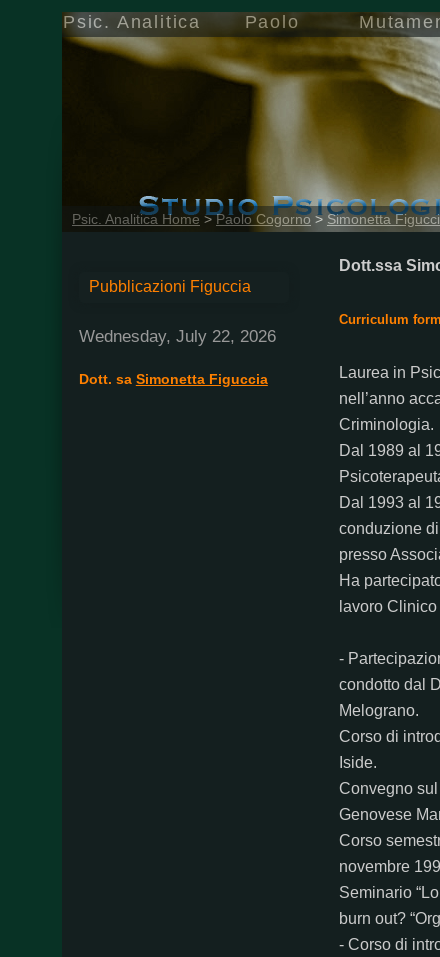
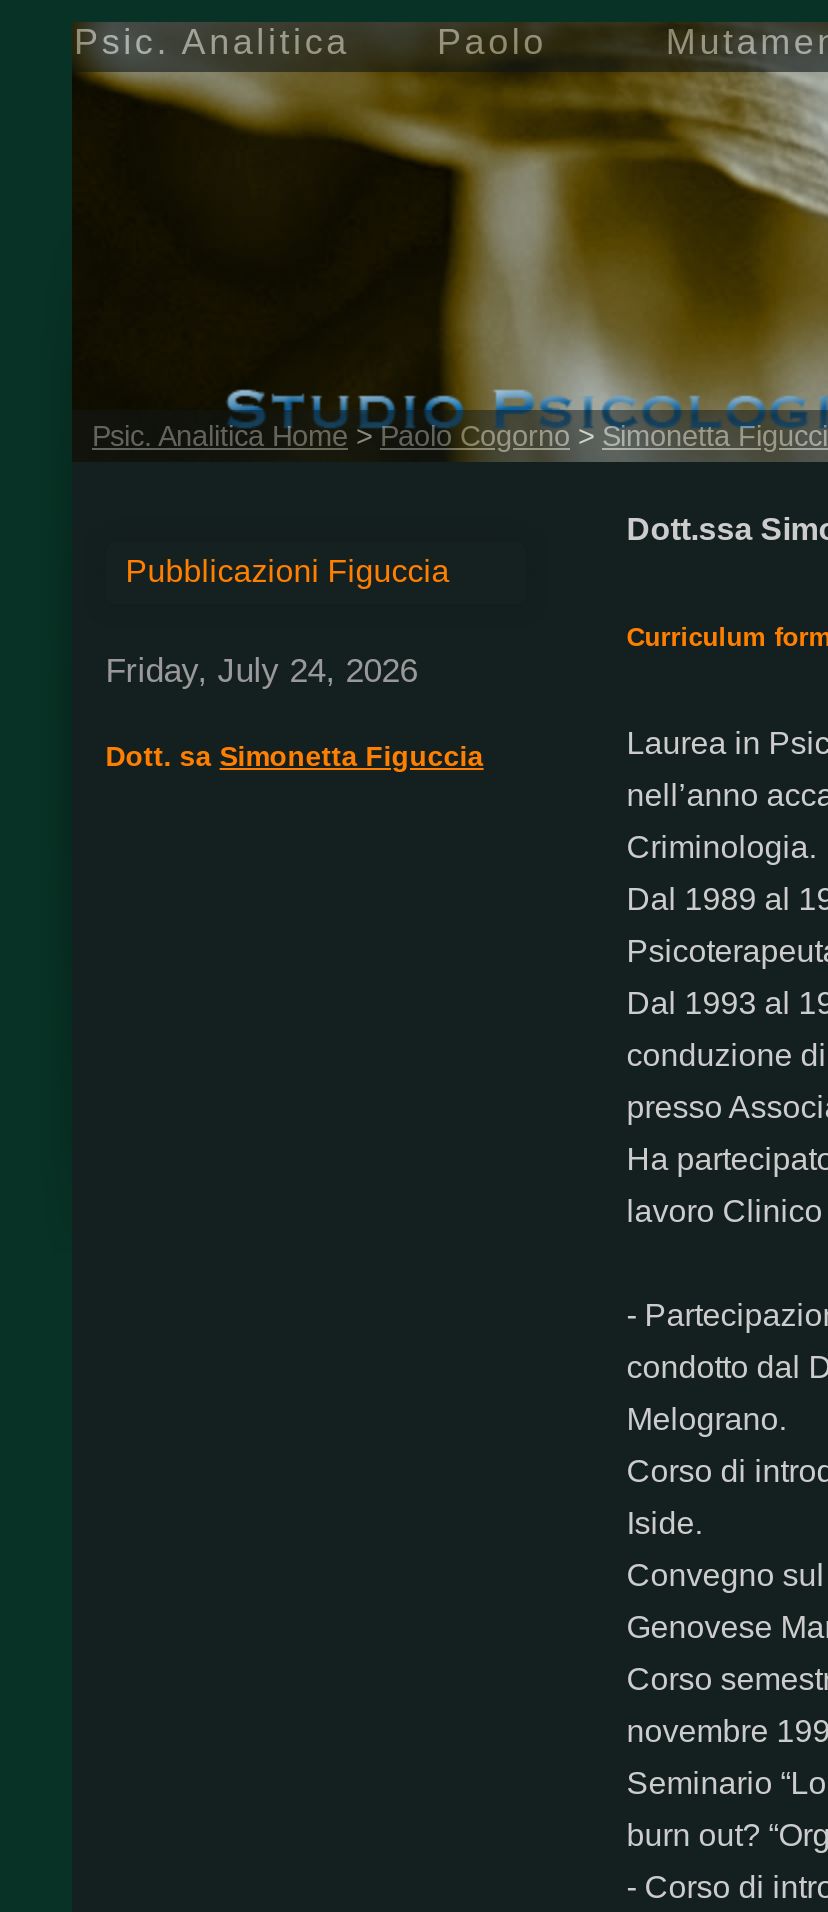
- Wednesday, July 22, 2026
+ Friday, July 24, 2026
